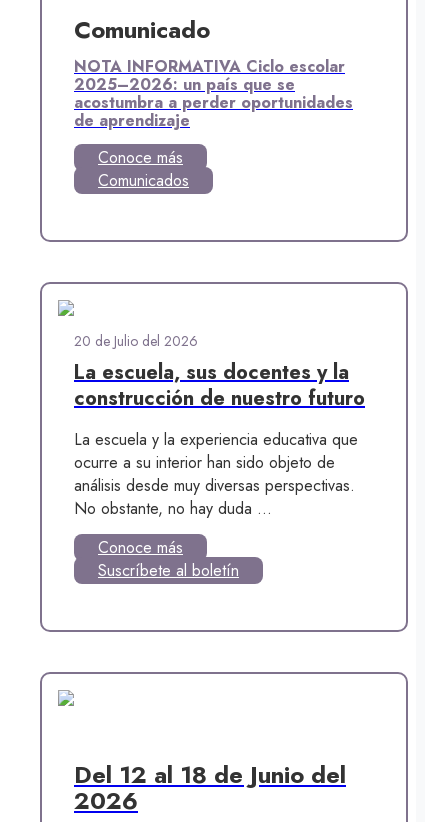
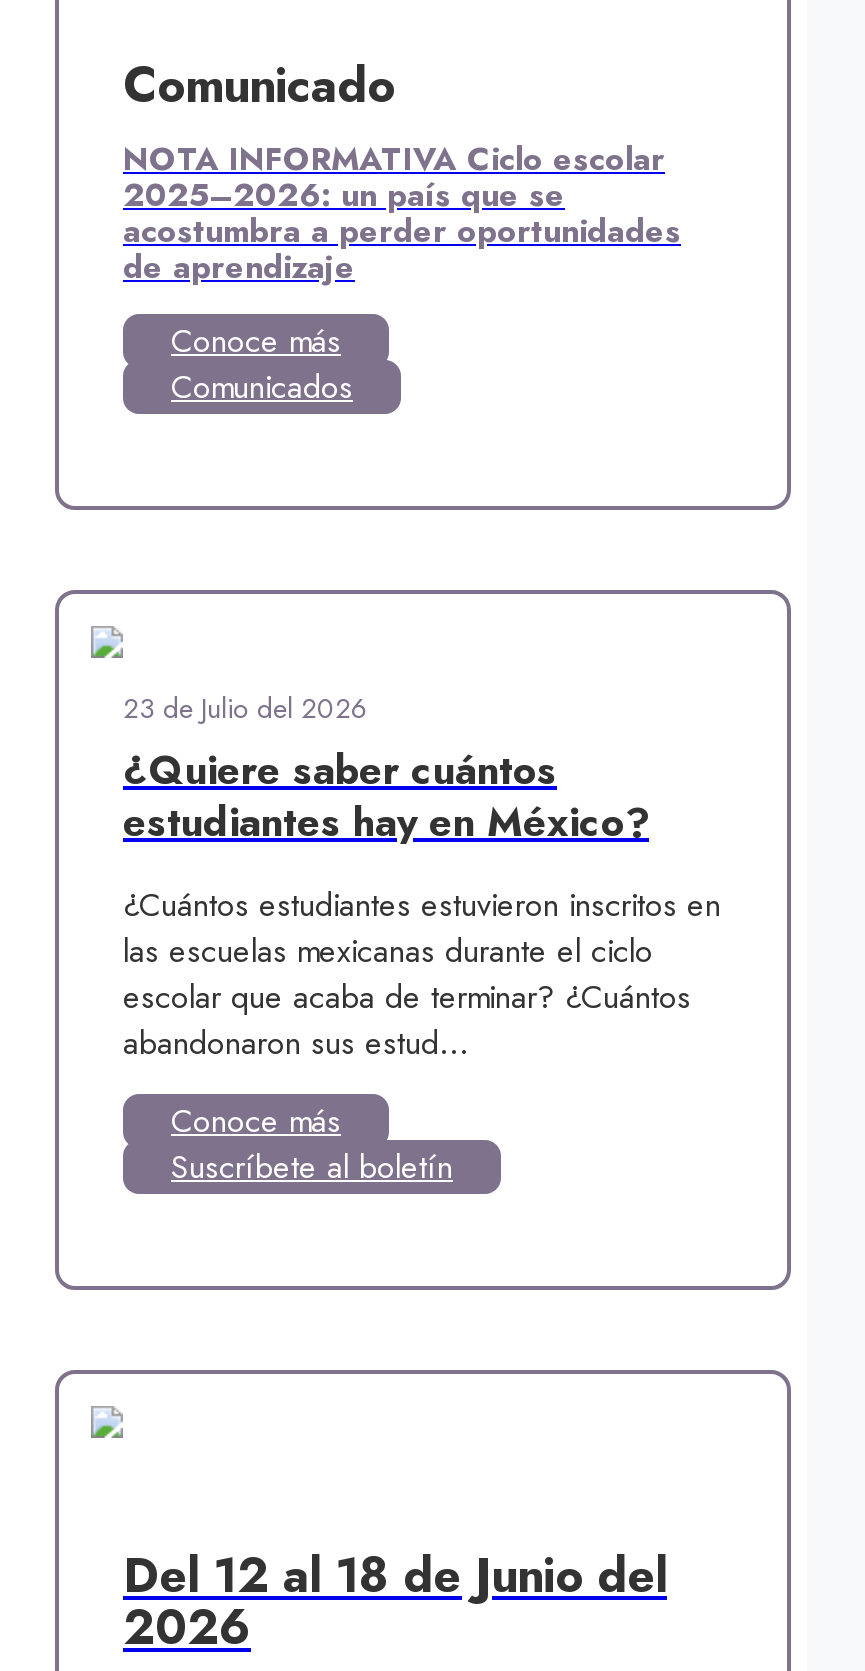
- 20 de Julio del 2026
- La escuela, sus docentes y la
- construcción de nuestro futuro
+ 23 de Julio del 2026
+ ¿Quiere saber cuántos
+ estudiantes hay en México?

- La escuela y la experiencia educativa que
- ocurre a su interior han sido objeto de
- análisis desde muy diversas perspectivas.
- No obstante, no hay duda ...
+ ¿Cuántos estudiantes estuvieron inscritos en
+ las escuelas mexicanas durante el ciclo
+ escolar que acaba de terminar? ¿Cuántos
+ abandonaron sus estud...
